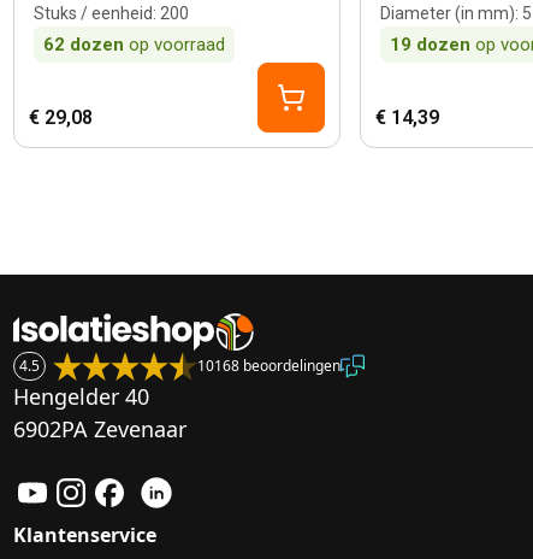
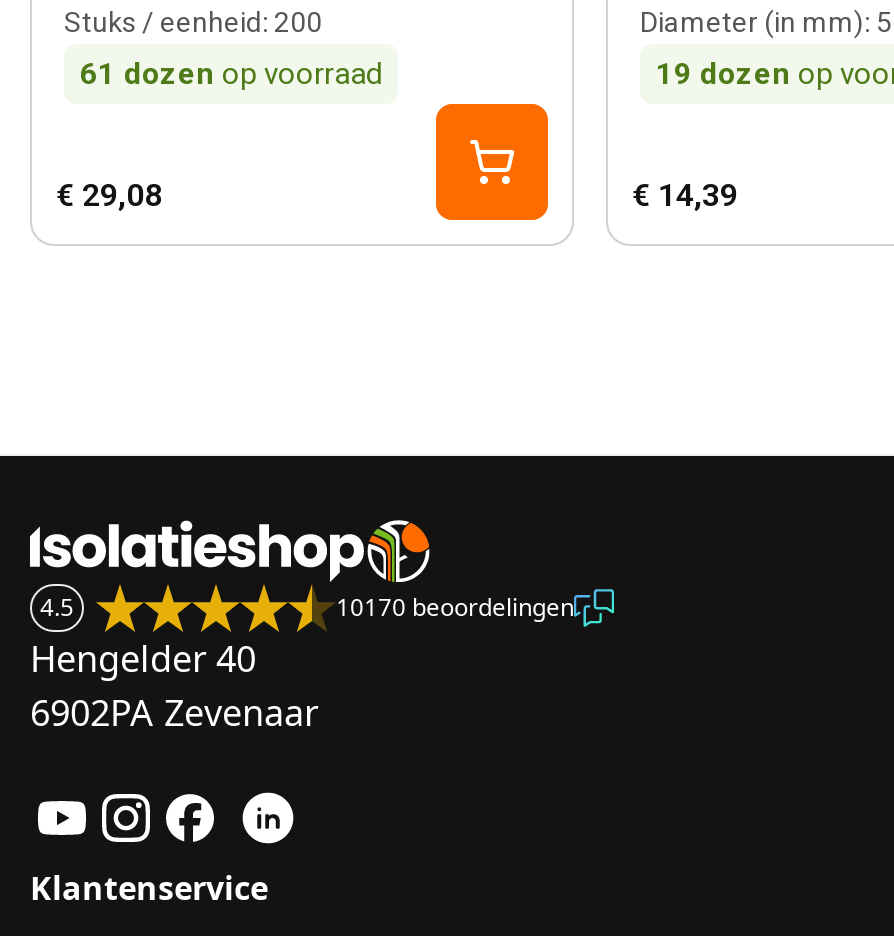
- 62 dozen op voorraad
+ 61 dozen op voorraad

- 10168 beoordelingen
+ 10170 beoordelingen
